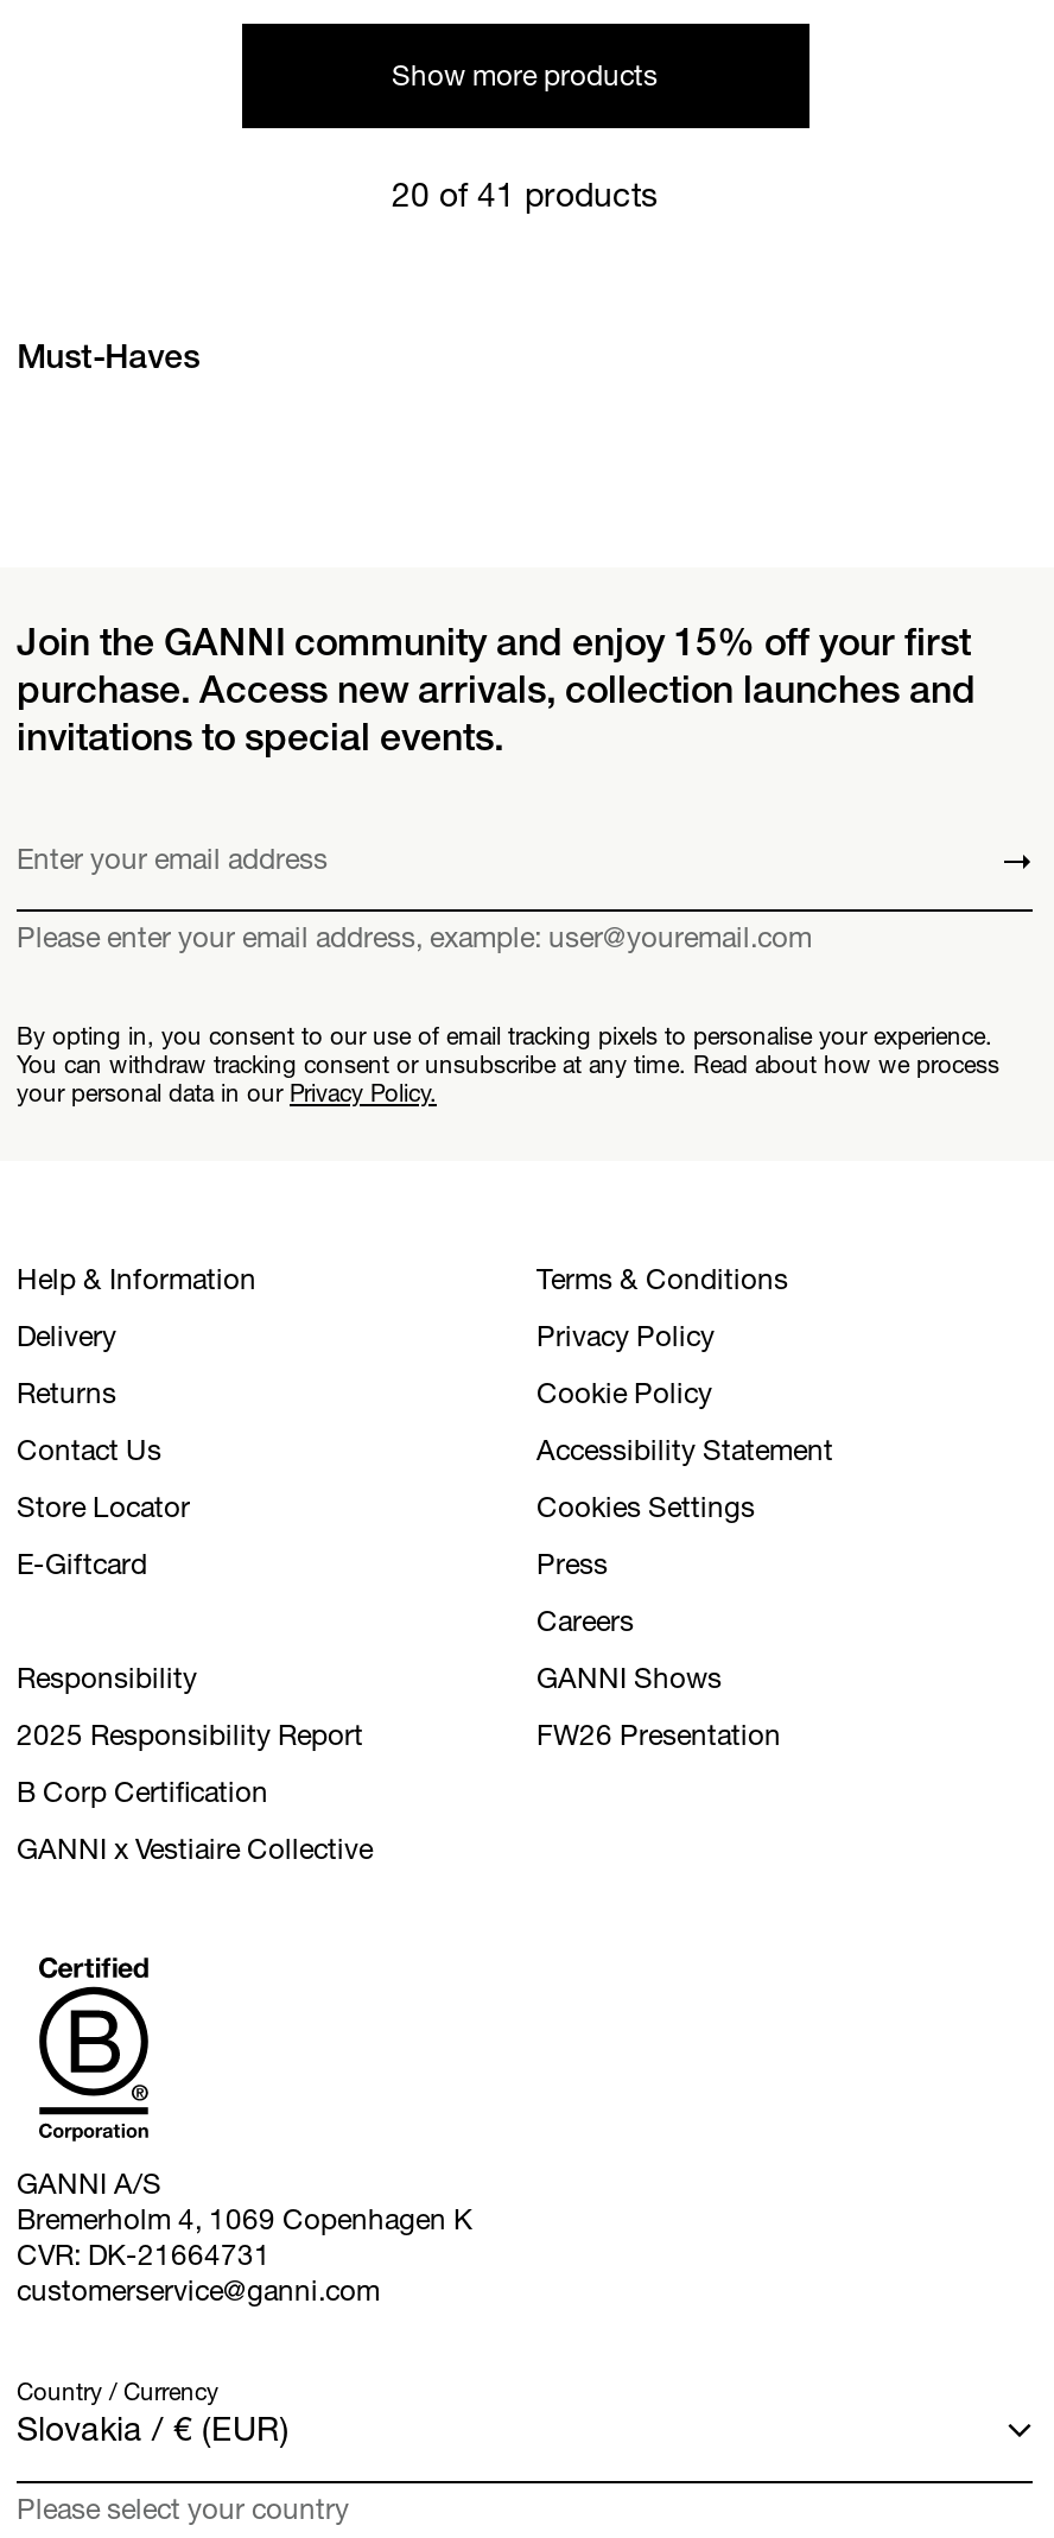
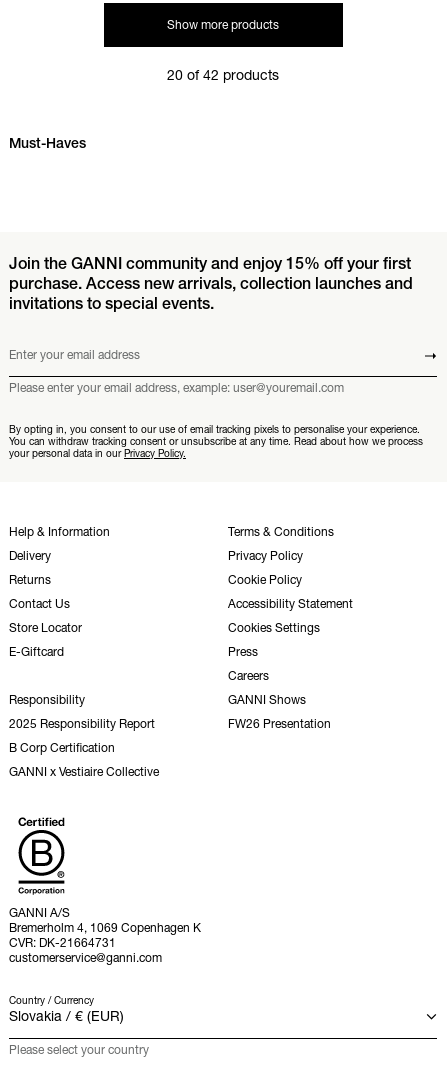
- 20 of 41 products
+ 20 of 42 products
